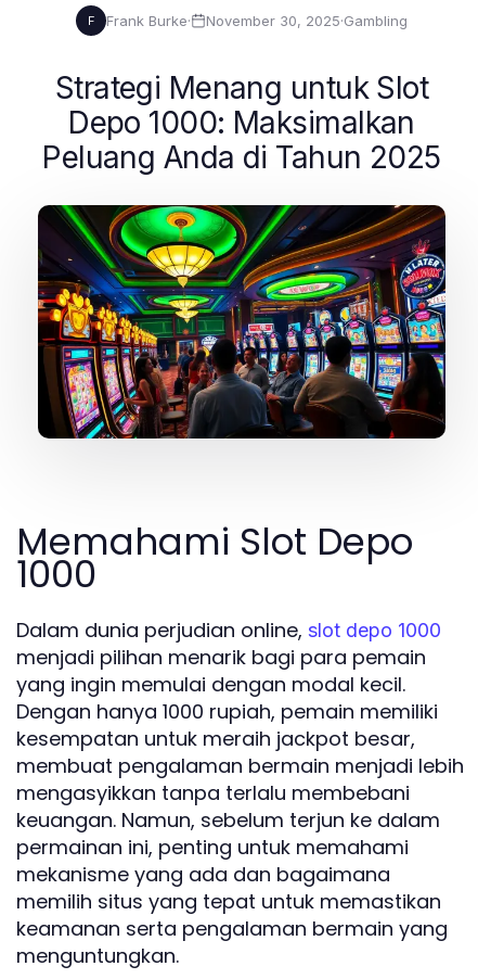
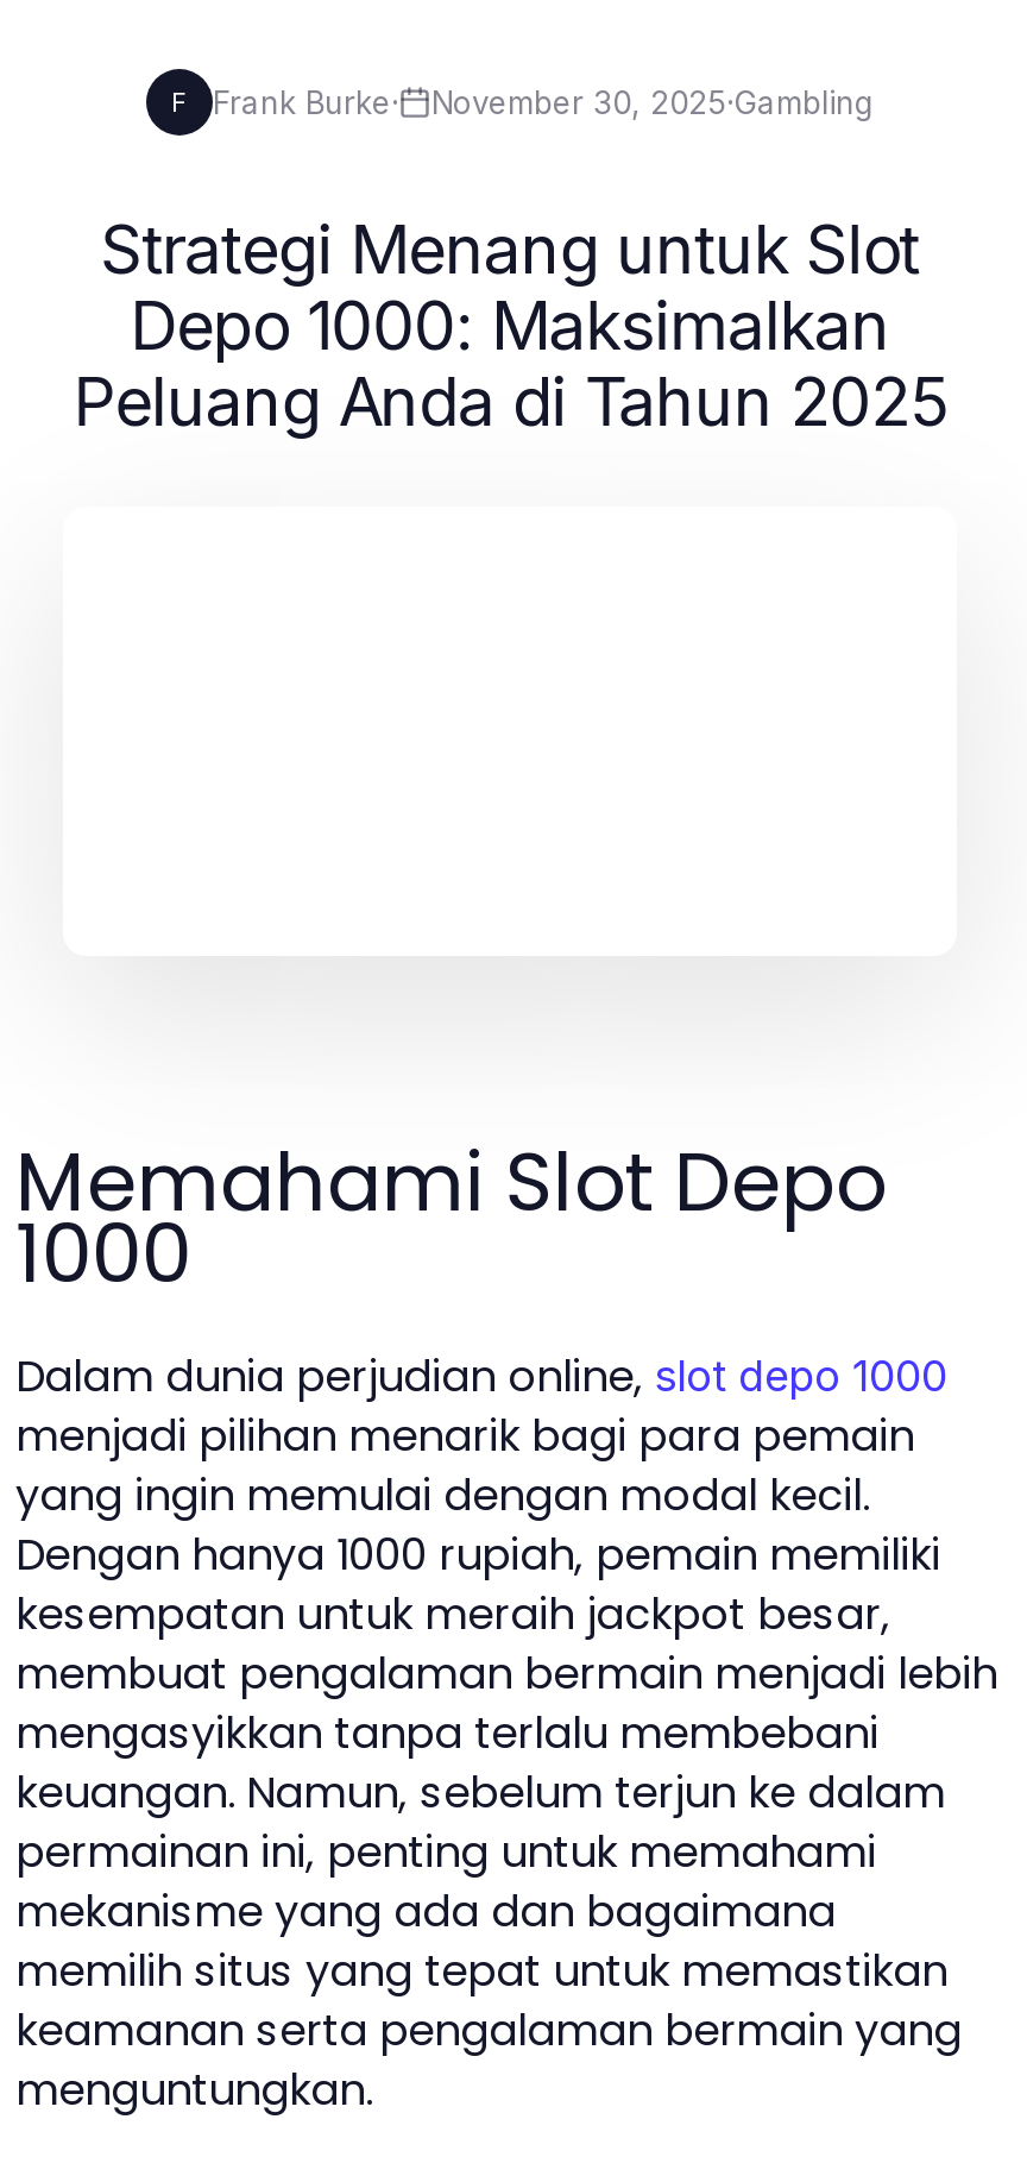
- [image]
